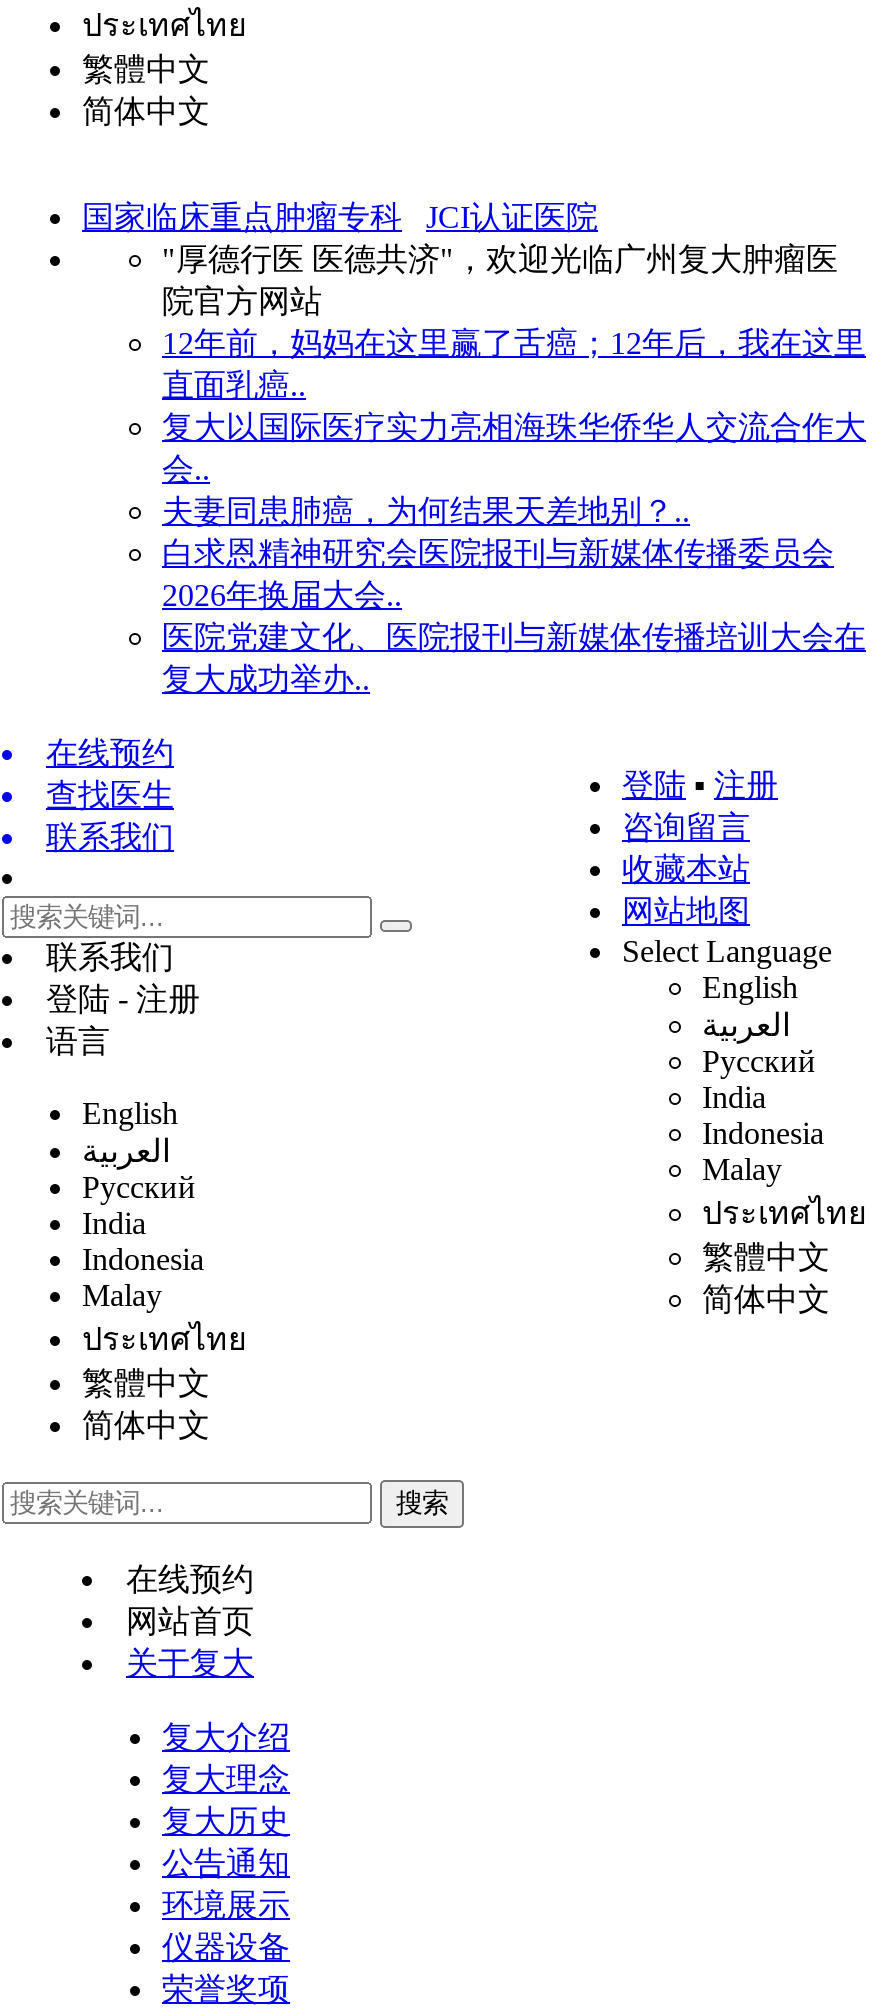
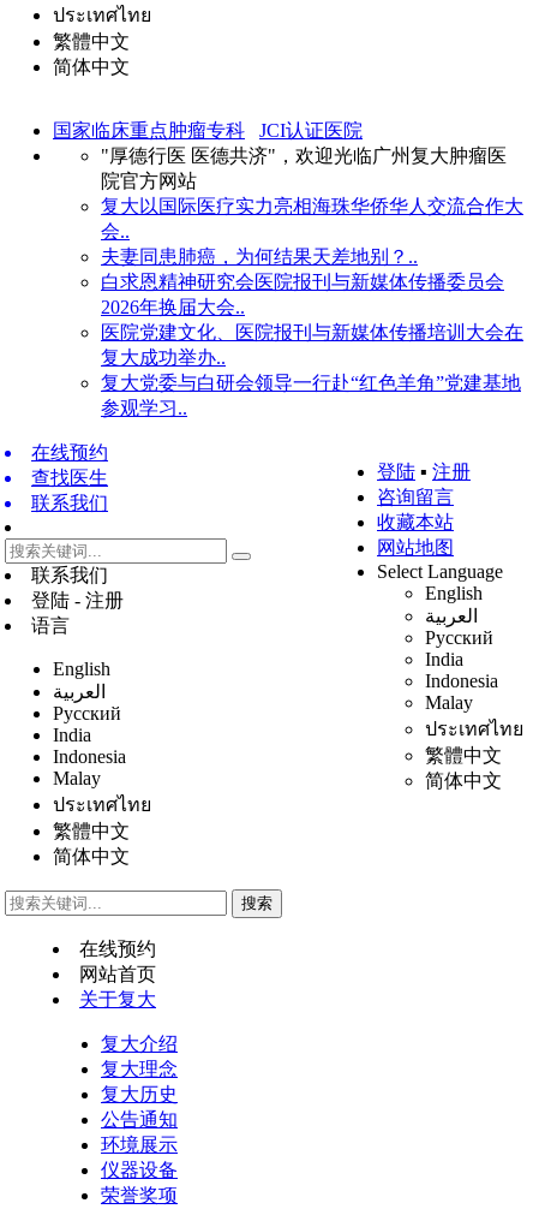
- 12年前，妈妈在这里赢了舌癌；12年后，我在这里
- 直面乳癌..

moved up: 复大以国际医疗实力亮相海珠华侨华人交流合作大 | 会.. | 白求恩精神研究会医院报刊与新媒体传播委员会 | 2026年换届大会.. | 医院党建文化、医院报刊与新媒体传播培训大会在

+ 复大党委与白研会领导一行赴“红色羊角”党建基地
+ 参观学习..
